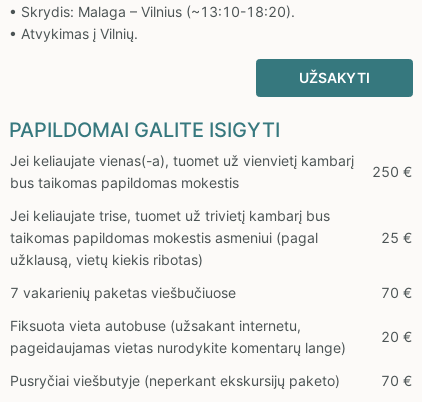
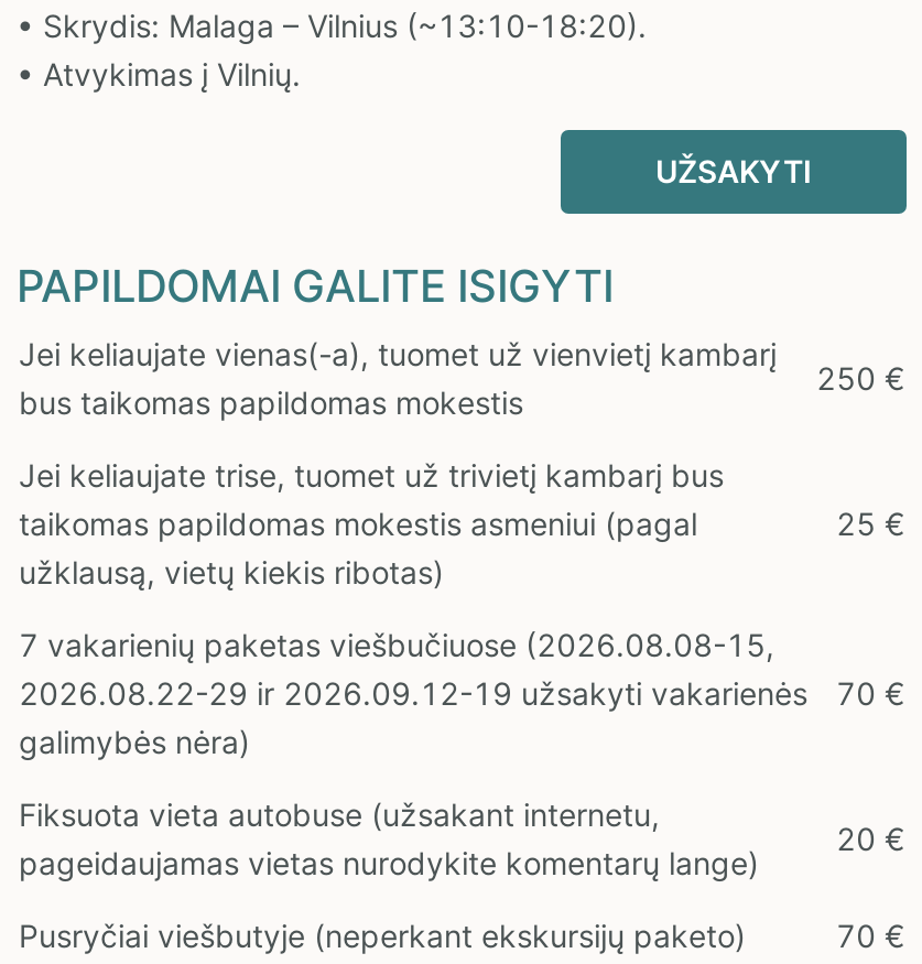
- 7 vakarienių paketas viešbučiuose
+ 7 vakarienių paketas viešbučiuose (2026.08.08-15,
+ 2026.08.22-29 ir 2026.09.12-19 užsakyti vakarienės
+ galimybės nėra)
